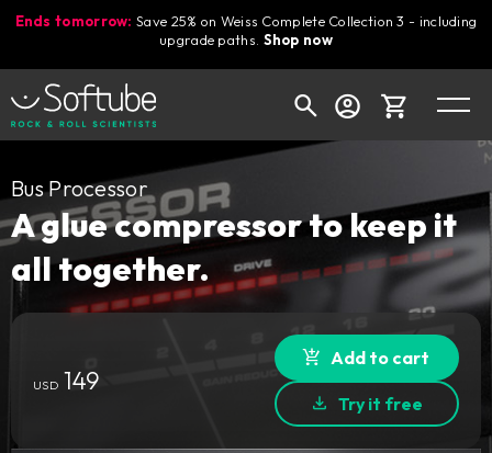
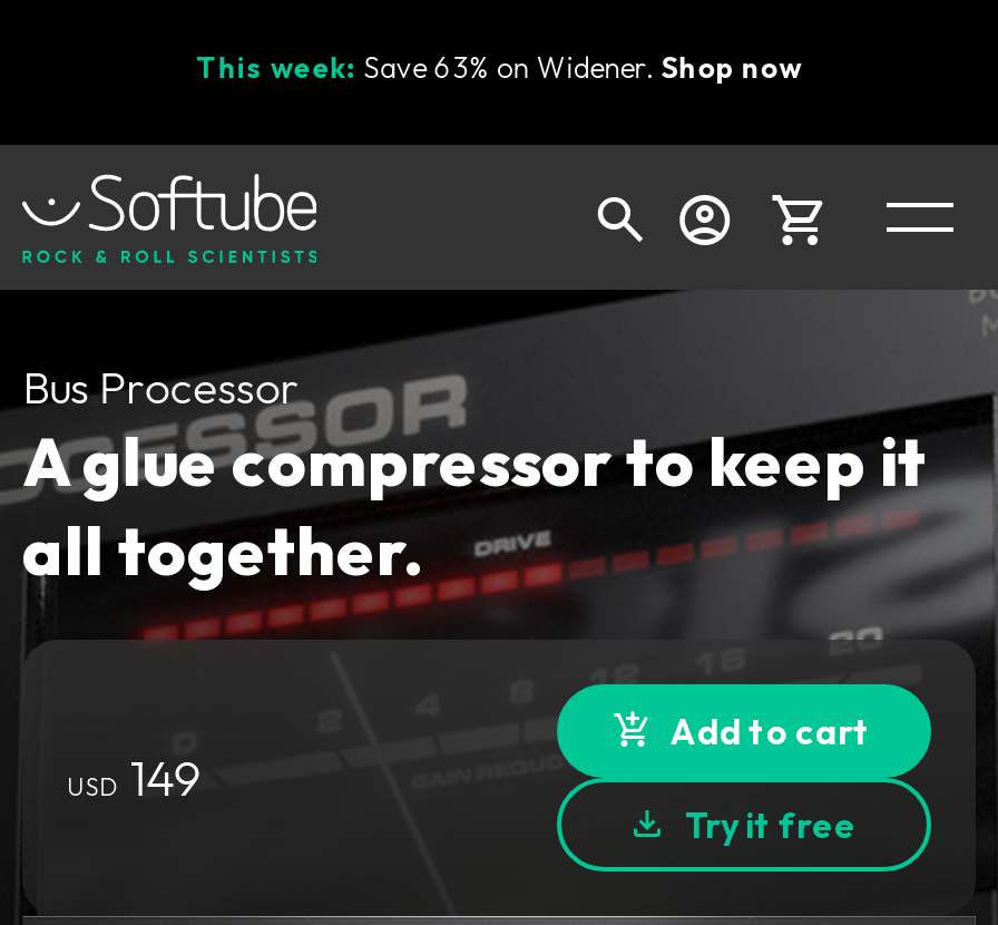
- Ends tomorrow: Save 25% on Weiss Complete Collection 3 - including
- upgrade paths. Shop now
+ This week: Save 63% on Widener. Shop now
